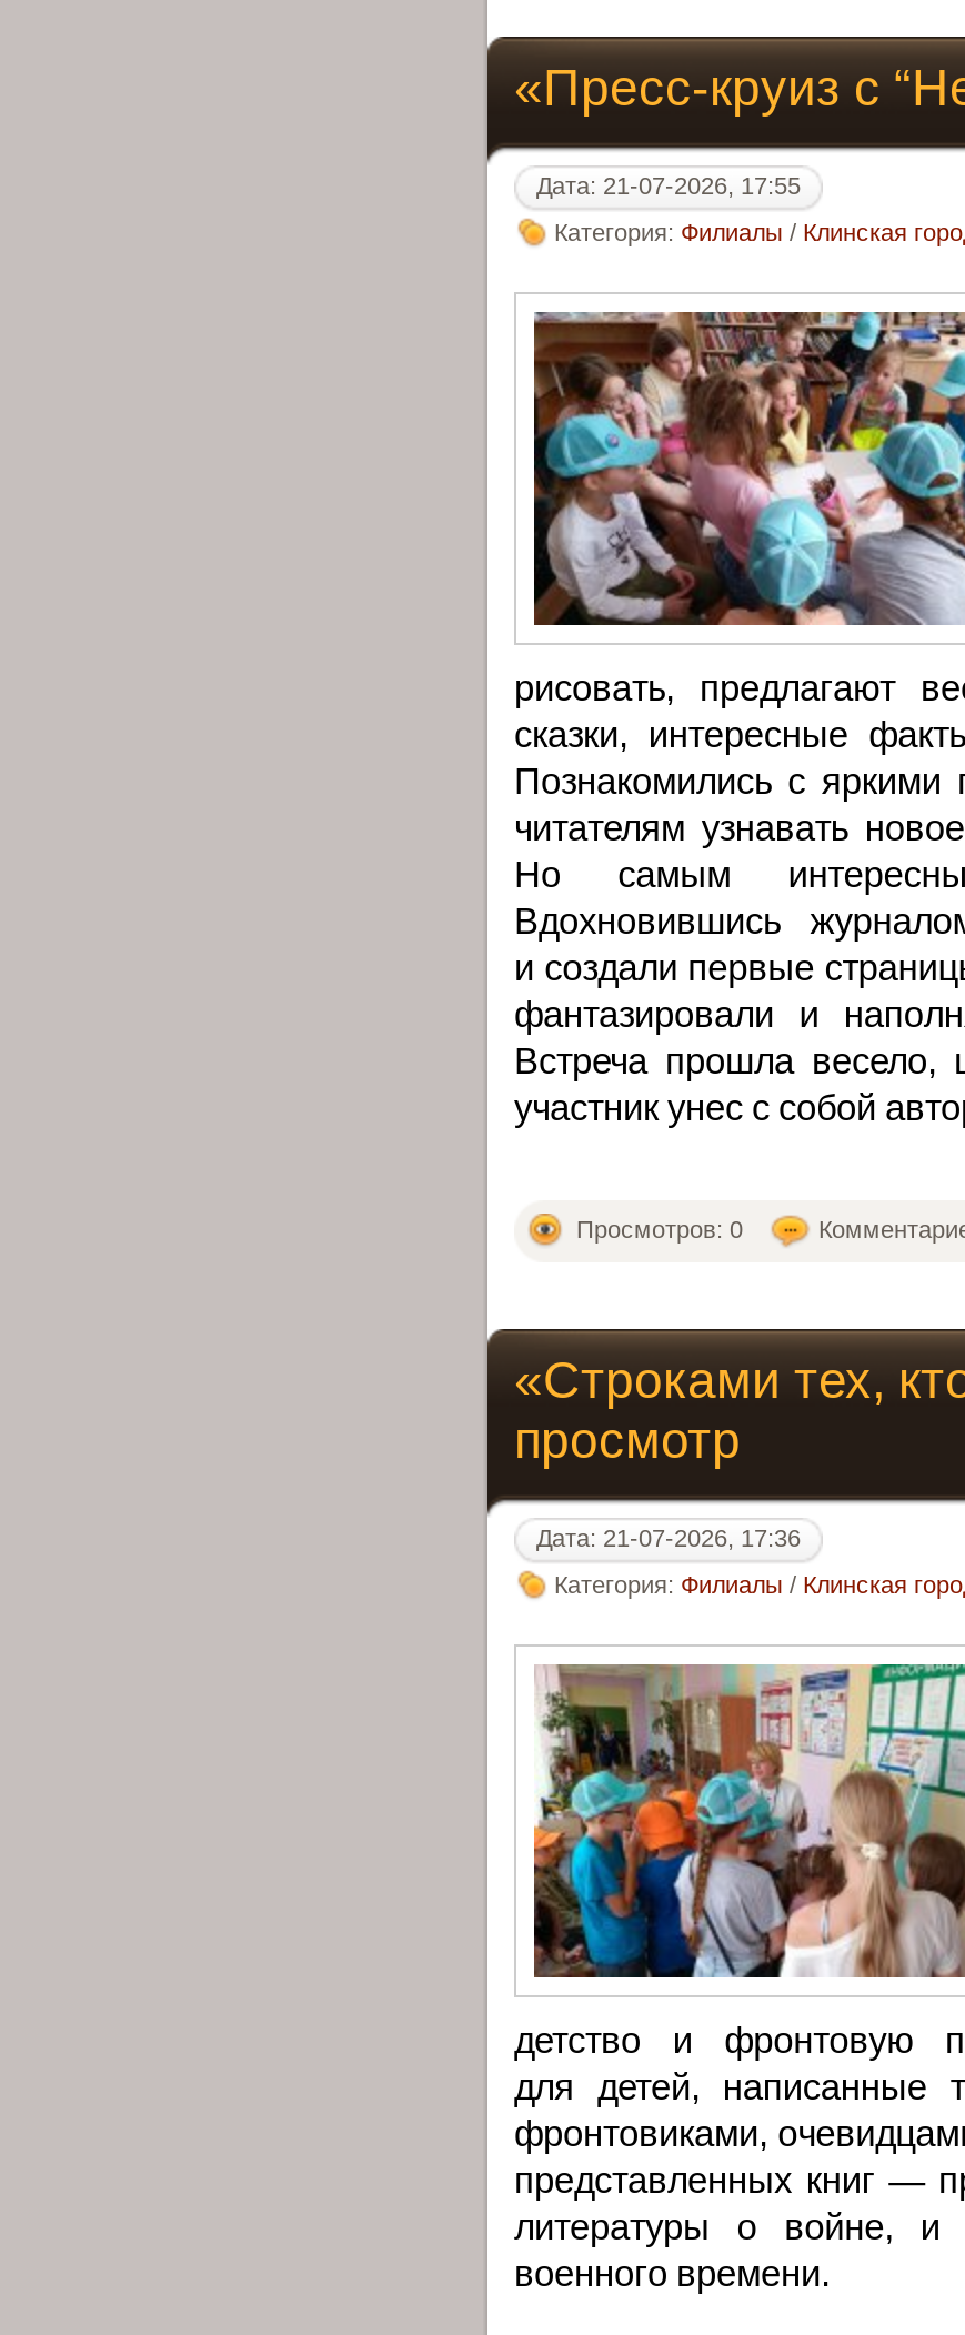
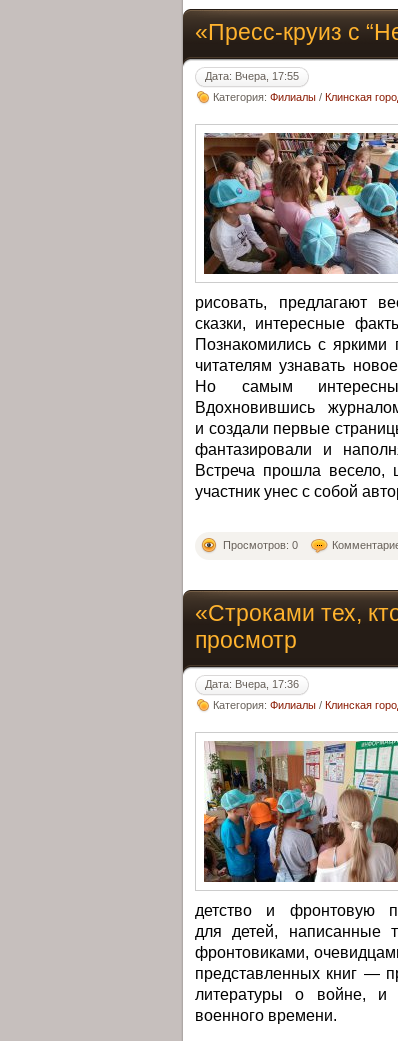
- Дата: 21-07-2026, 17:55
+ Дата: Вчера, 17:55

- Дата: 21-07-2026, 17:36
+ Дата: Вчера, 17:36
